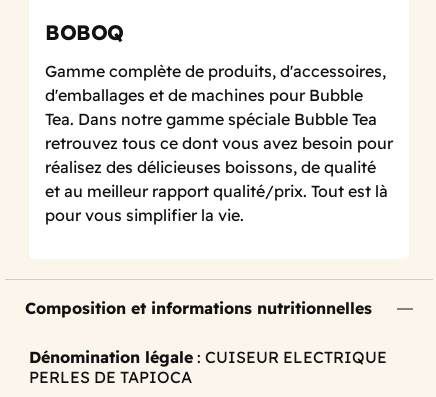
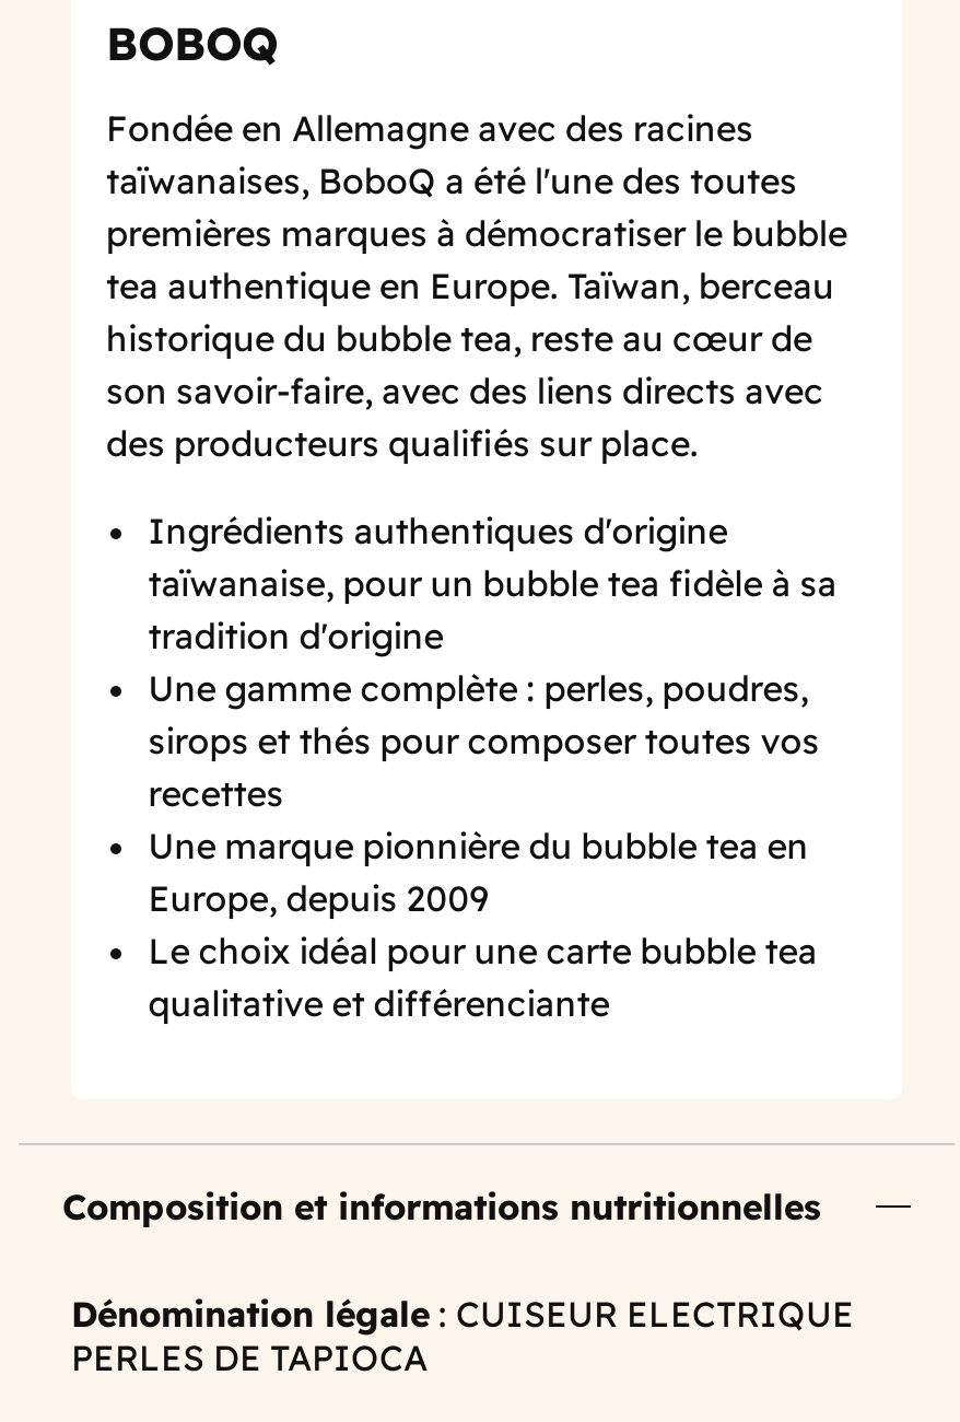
- Gamme complète de produits, d'accessoires,
- d'emballages et de machines pour Bubble
- Tea. Dans notre gamme spéciale Bubble Tea
- retrouvez tous ce dont vous avez besoin pour
- réalisez des délicieuses boissons, de qualité
- et au meilleur rapport qualité/prix. Tout est là
- pour vous simplifier la vie.
+ Fondée en Allemagne avec des racines
+ taïwanaises, BoboQ a été l'une des toutes
+ premières marques à démocratiser le bubble
+ tea authentique en Europe. Taïwan, berceau
+ historique du bubble tea, reste au cœur de
+ son savoir-faire, avec des liens directs avec
+ des producteurs qualifiés sur place.
+ Ingrédients authentiques d'origine
+ taïwanaise, pour un bubble tea fidèle à sa
+ tradition d'origine
+ Une gamme complète : perles, poudres,
+ sirops et thés pour composer toutes vos
+ recettes
+ Une marque pionnière du bubble tea en
+ Europe, depuis 2009
+ Le choix idéal pour une carte bubble tea
+ qualitative et différenciante
